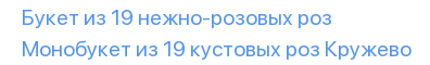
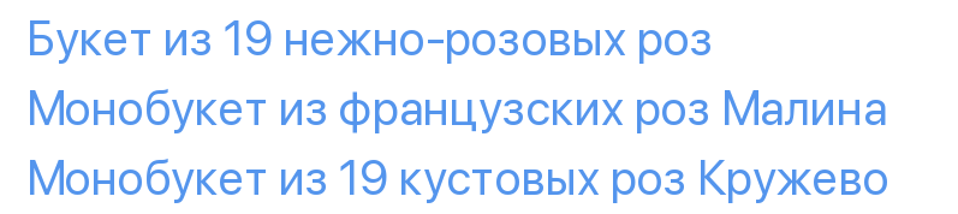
+ Монобукет из французских роз Малина
